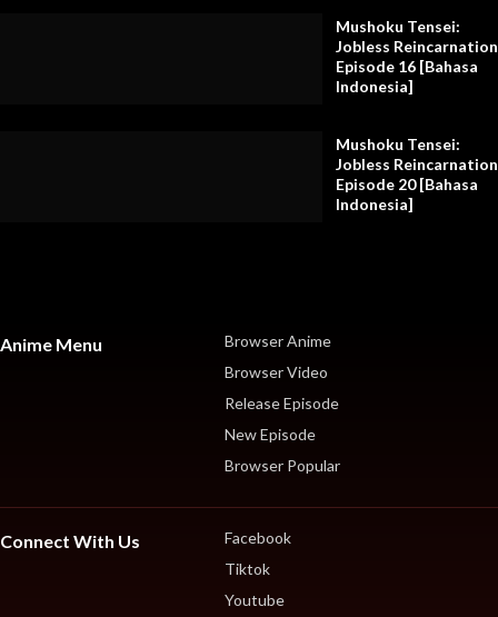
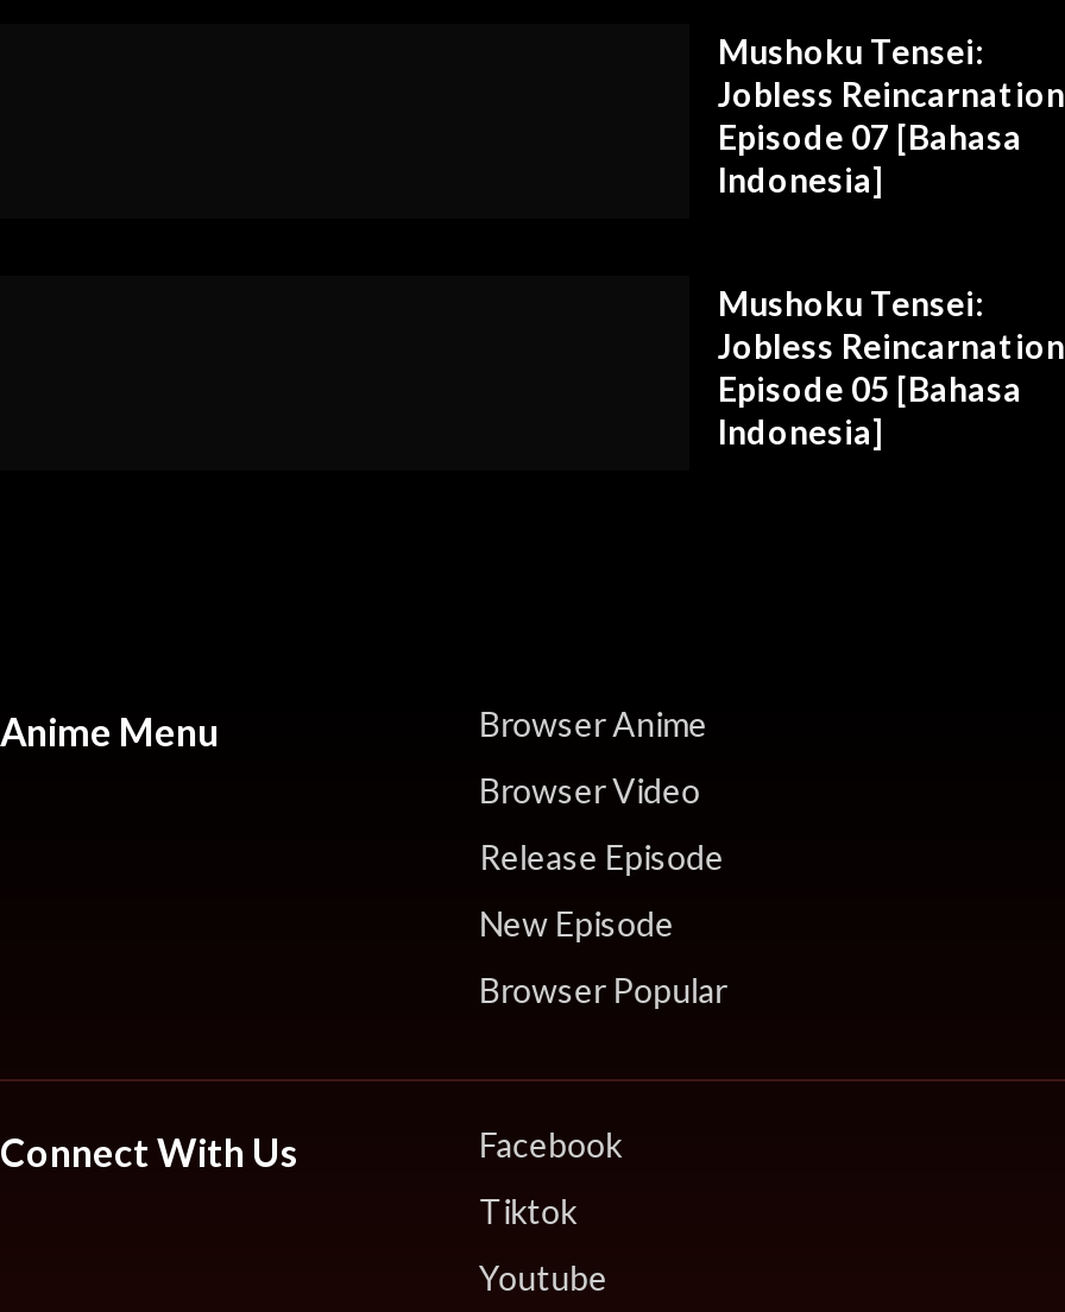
- Episode 16 [Bahasa
+ Episode 07 [Bahasa

- Episode 20 [Bahasa
+ Episode 05 [Bahasa
